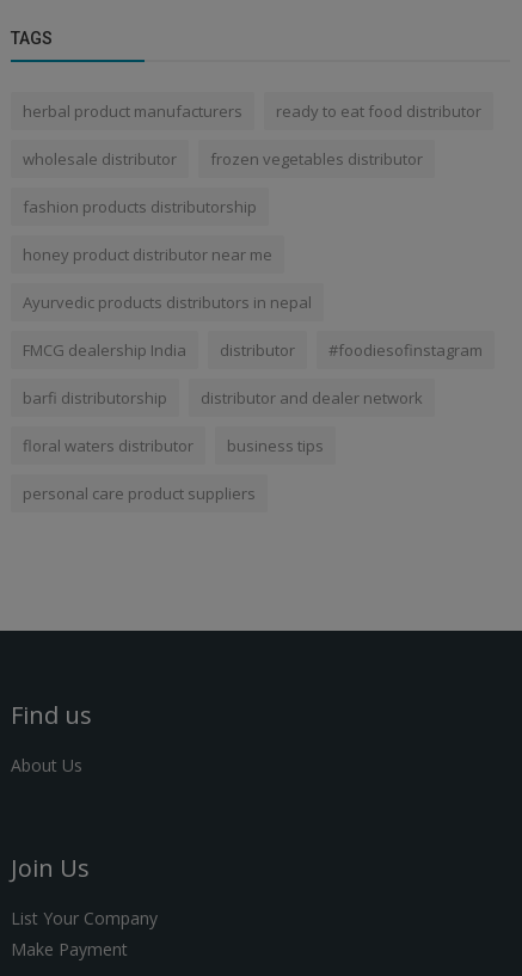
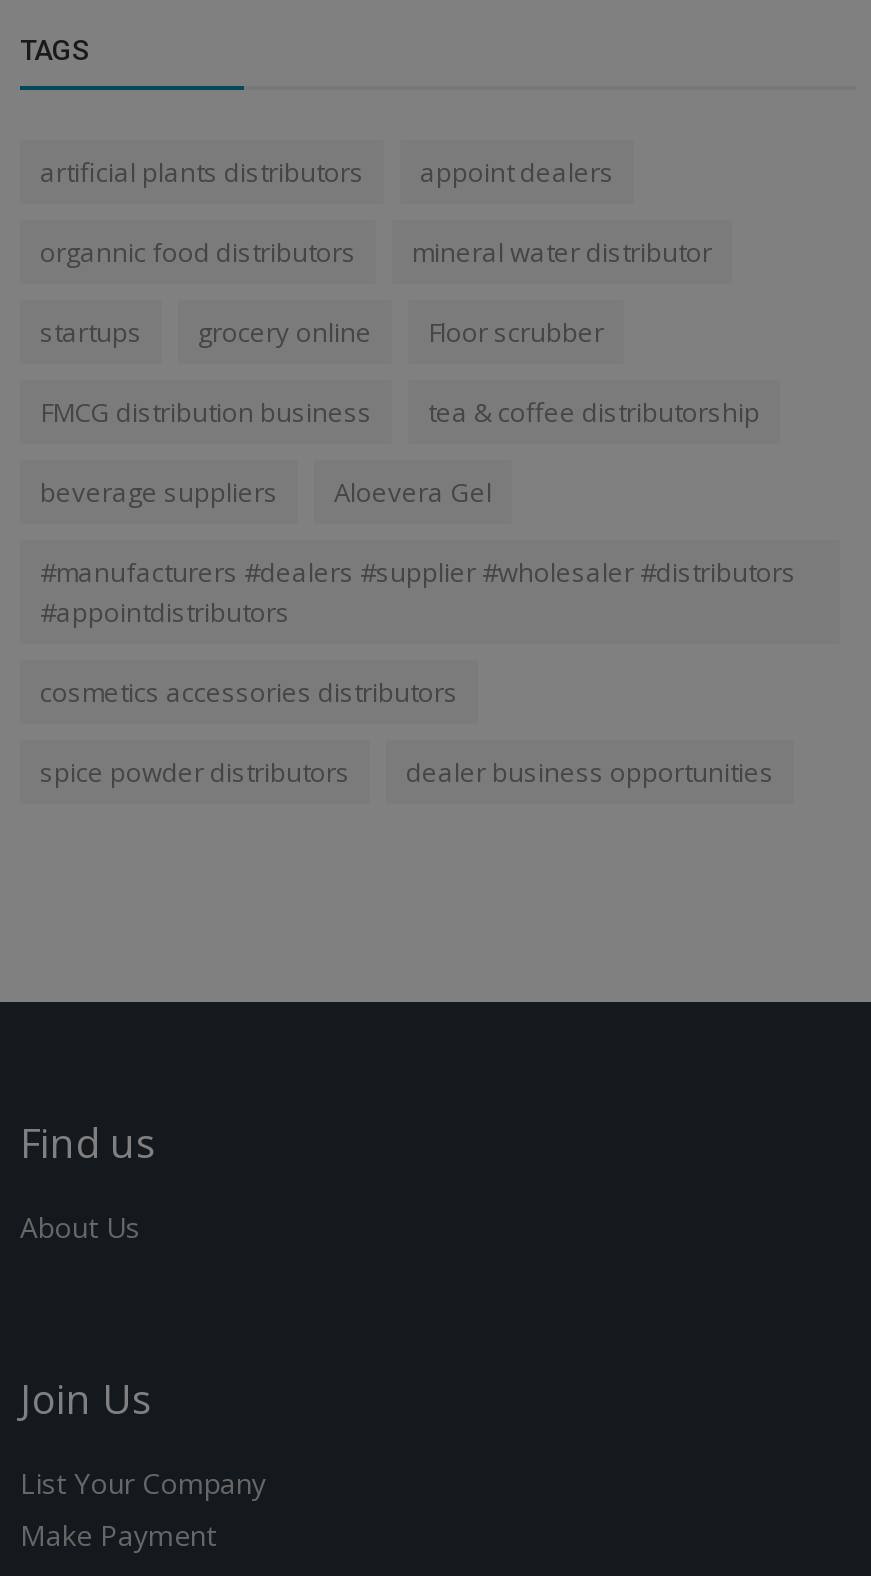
- herbal product manufacturers
- ready to eat food distributor
- wholesale distributor
- frozen vegetables distributor
- fashion products distributorship
- honey product distributor near me
- Ayurvedic products distributors in nepal
- FMCG dealership India
- distributor
- #foodiesofinstagram
- barfi distributorship
- distributor and dealer network
- floral waters distributor
- business tips
- personal care product suppliers
+ artificial plants distributors
+ appoint dealers
+ organnic food distributors
+ mineral water distributor
+ startups
+ grocery online
+ Floor scrubber
+ FMCG distribution business
+ tea & coffee distributorship
+ beverage suppliers
+ Aloevera Gel
+ #manufacturers #dealers #supplier #wholesaler #distributors
+ #appointdistributors
+ cosmetics accessories distributors
+ spice powder distributors
+ dealer business opportunities
